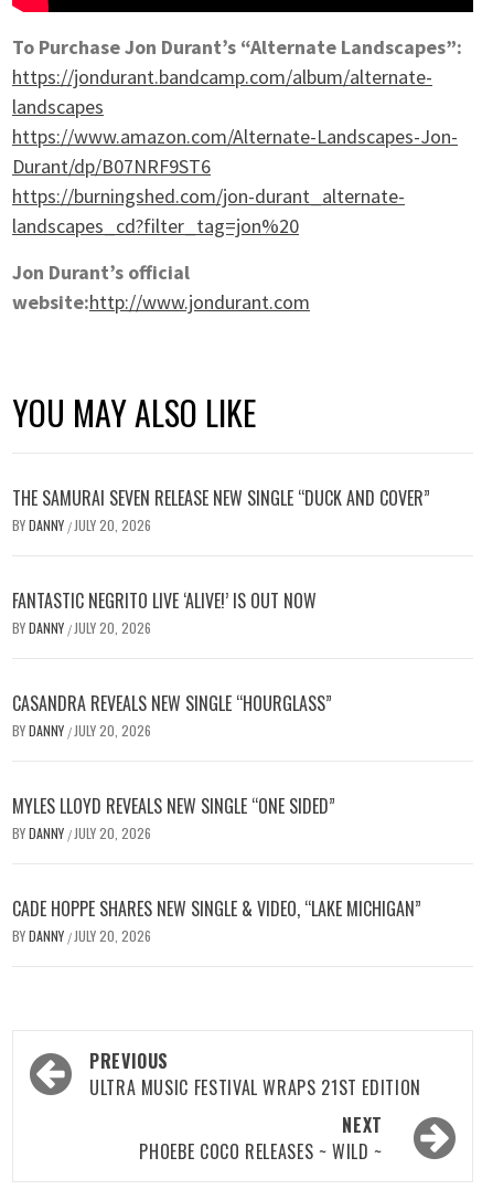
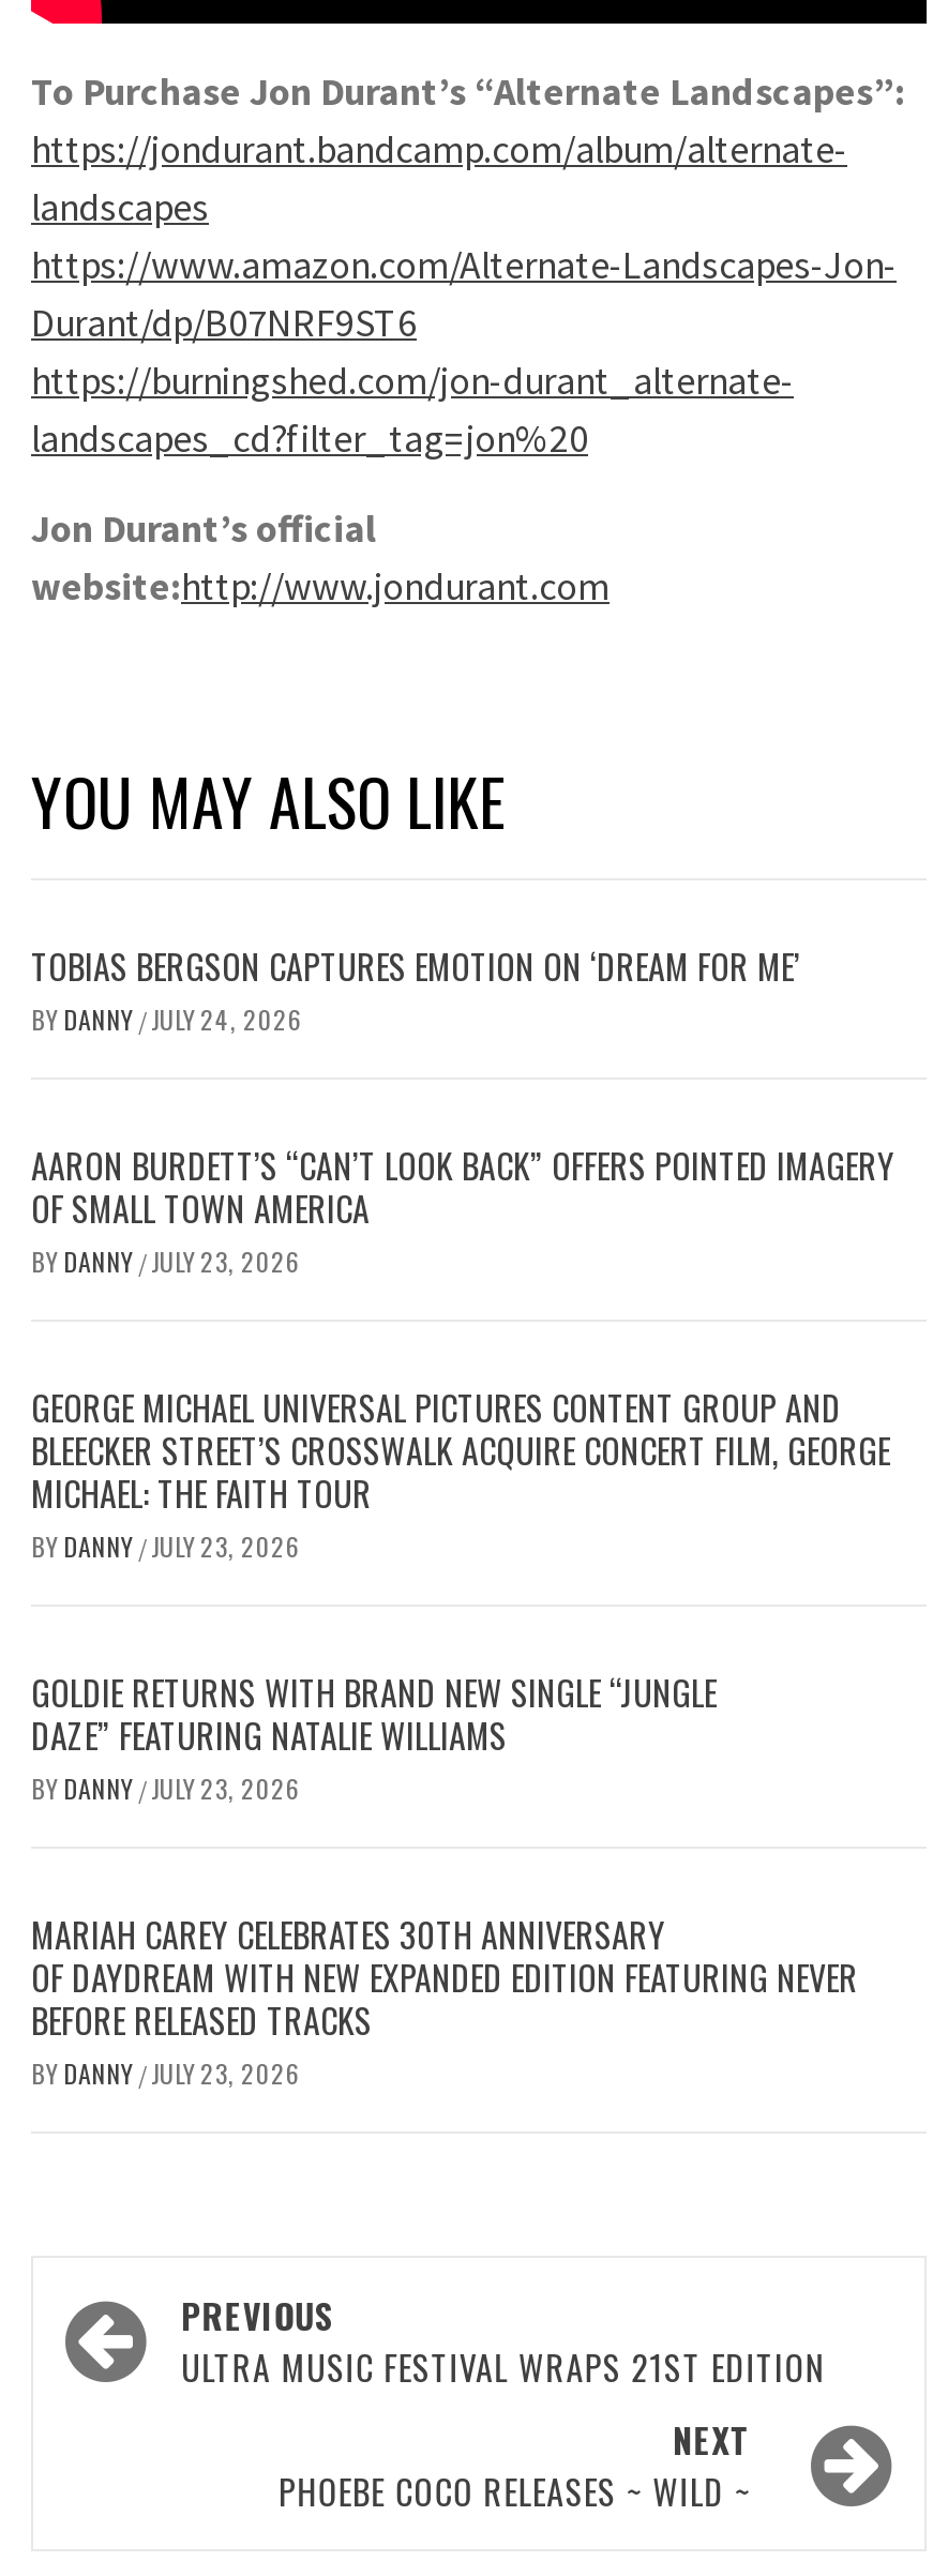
- THE SAMURAI SEVEN RELEASE NEW SINGLE “DUCK AND COVER”
- BY DANNY / JULY 20, 2026
+ TOBIAS BERGSON CAPTURES EMOTION ON ‘DREAM FOR ME’
+ BY DANNY / JULY 24, 2026

- FANTASTIC NEGRITO LIVE ‘ALIVE!’ IS OUT NOW
- BY DANNY / JULY 20, 2026
+ AARON BURDETT’S “CAN’T LOOK BACK” OFFERS POINTED IMAGERY
+ OF SMALL TOWN AMERICA
+ BY DANNY / JULY 23, 2026

- CASANDRA REVEALS NEW SINGLE “HOURGLASS”
- BY DANNY / JULY 20, 2026
+ GEORGE MICHAEL UNIVERSAL PICTURES CONTENT GROUP AND
+ BLEECKER STREET’S CROSSWALK ACQUIRE CONCERT FILM, GEORGE
+ MICHAEL: THE FAITH TOUR
+ BY DANNY / JULY 23, 2026

- MYLES LLOYD REVEALS NEW SINGLE “ONE SIDED”
- BY DANNY / JULY 20, 2026
+ GOLDIE RETURNS WITH BRAND NEW SINGLE “JUNGLE
+ DAZE” FEATURING NATALIE WILLIAMS
+ BY DANNY / JULY 23, 2026

- CADE HOPPE SHARES NEW SINGLE & VIDEO, “LAKE MICHIGAN”
- BY DANNY / JULY 20, 2026
+ MARIAH CAREY CELEBRATES 30TH ANNIVERSARY
+ OF DAYDREAM WITH NEW EXPANDED EDITION FEATURING NEVER
+ BEFORE RELEASED TRACKS
+ BY DANNY / JULY 23, 2026
